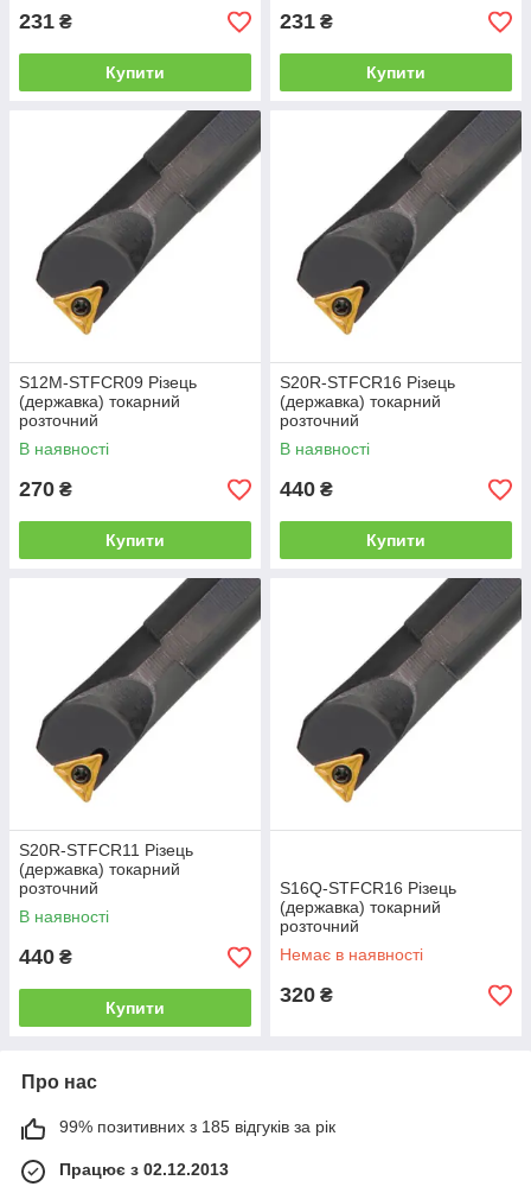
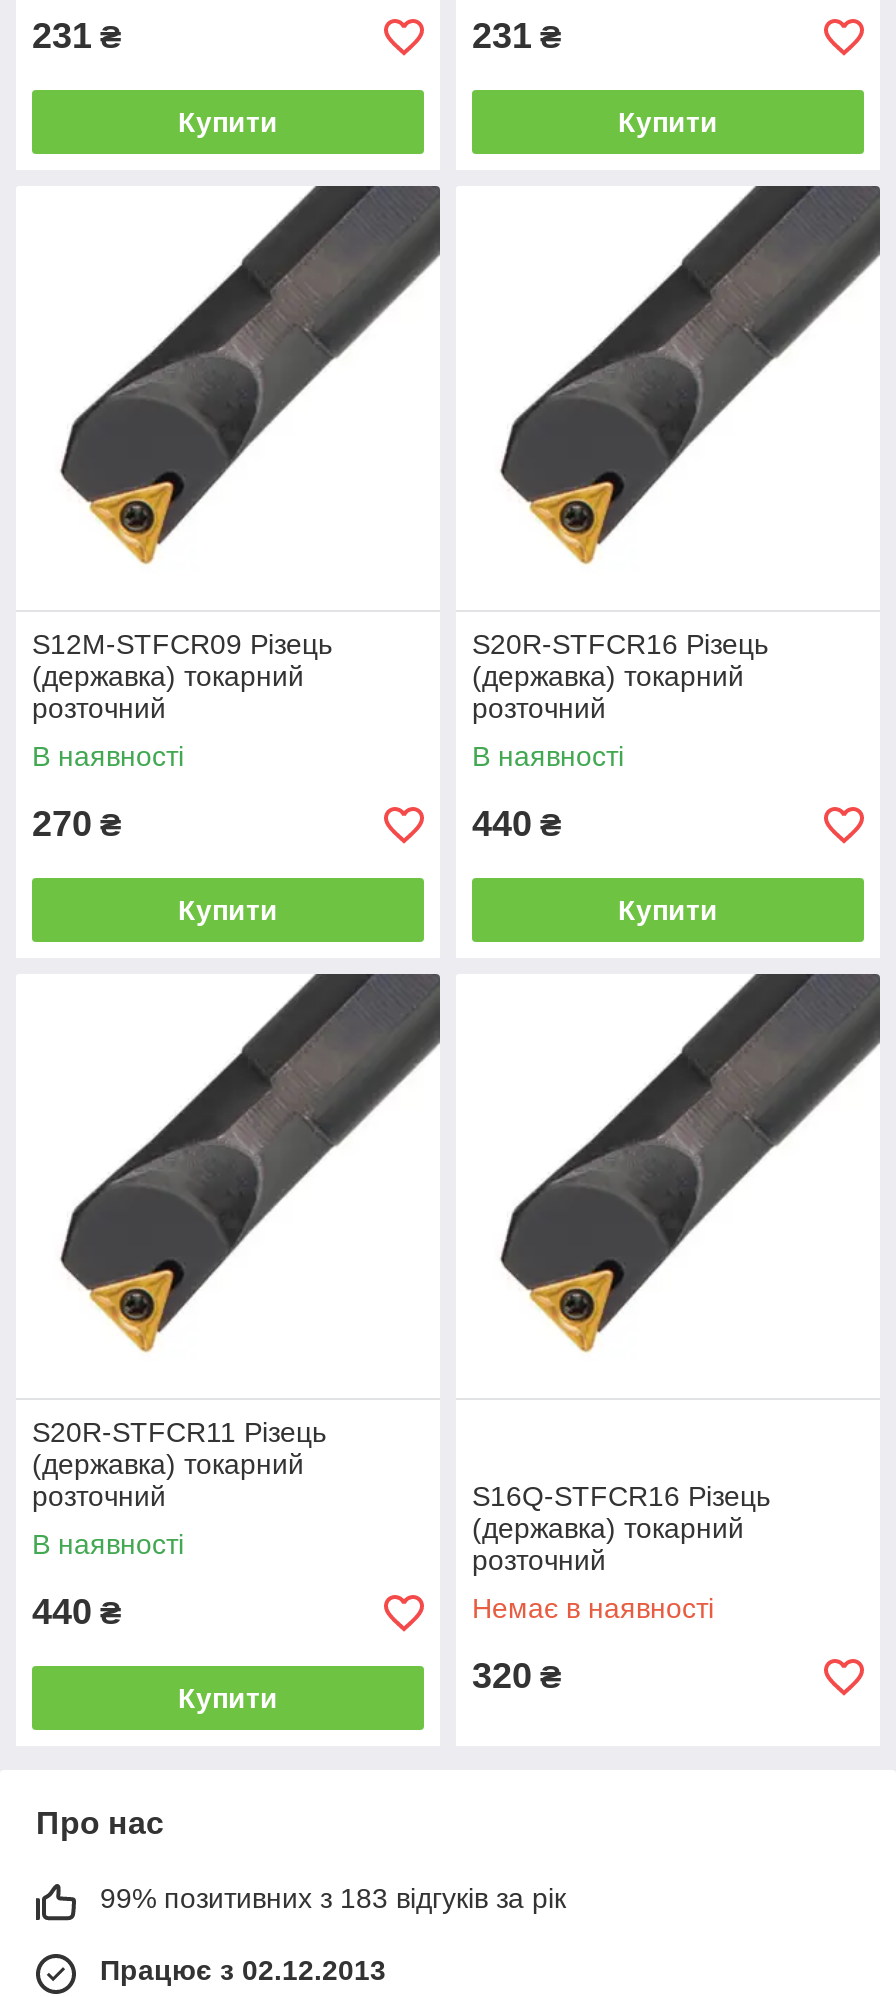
- 99% позитивних з 185 відгуків за рік
+ 99% позитивних з 183 відгуків за рік
